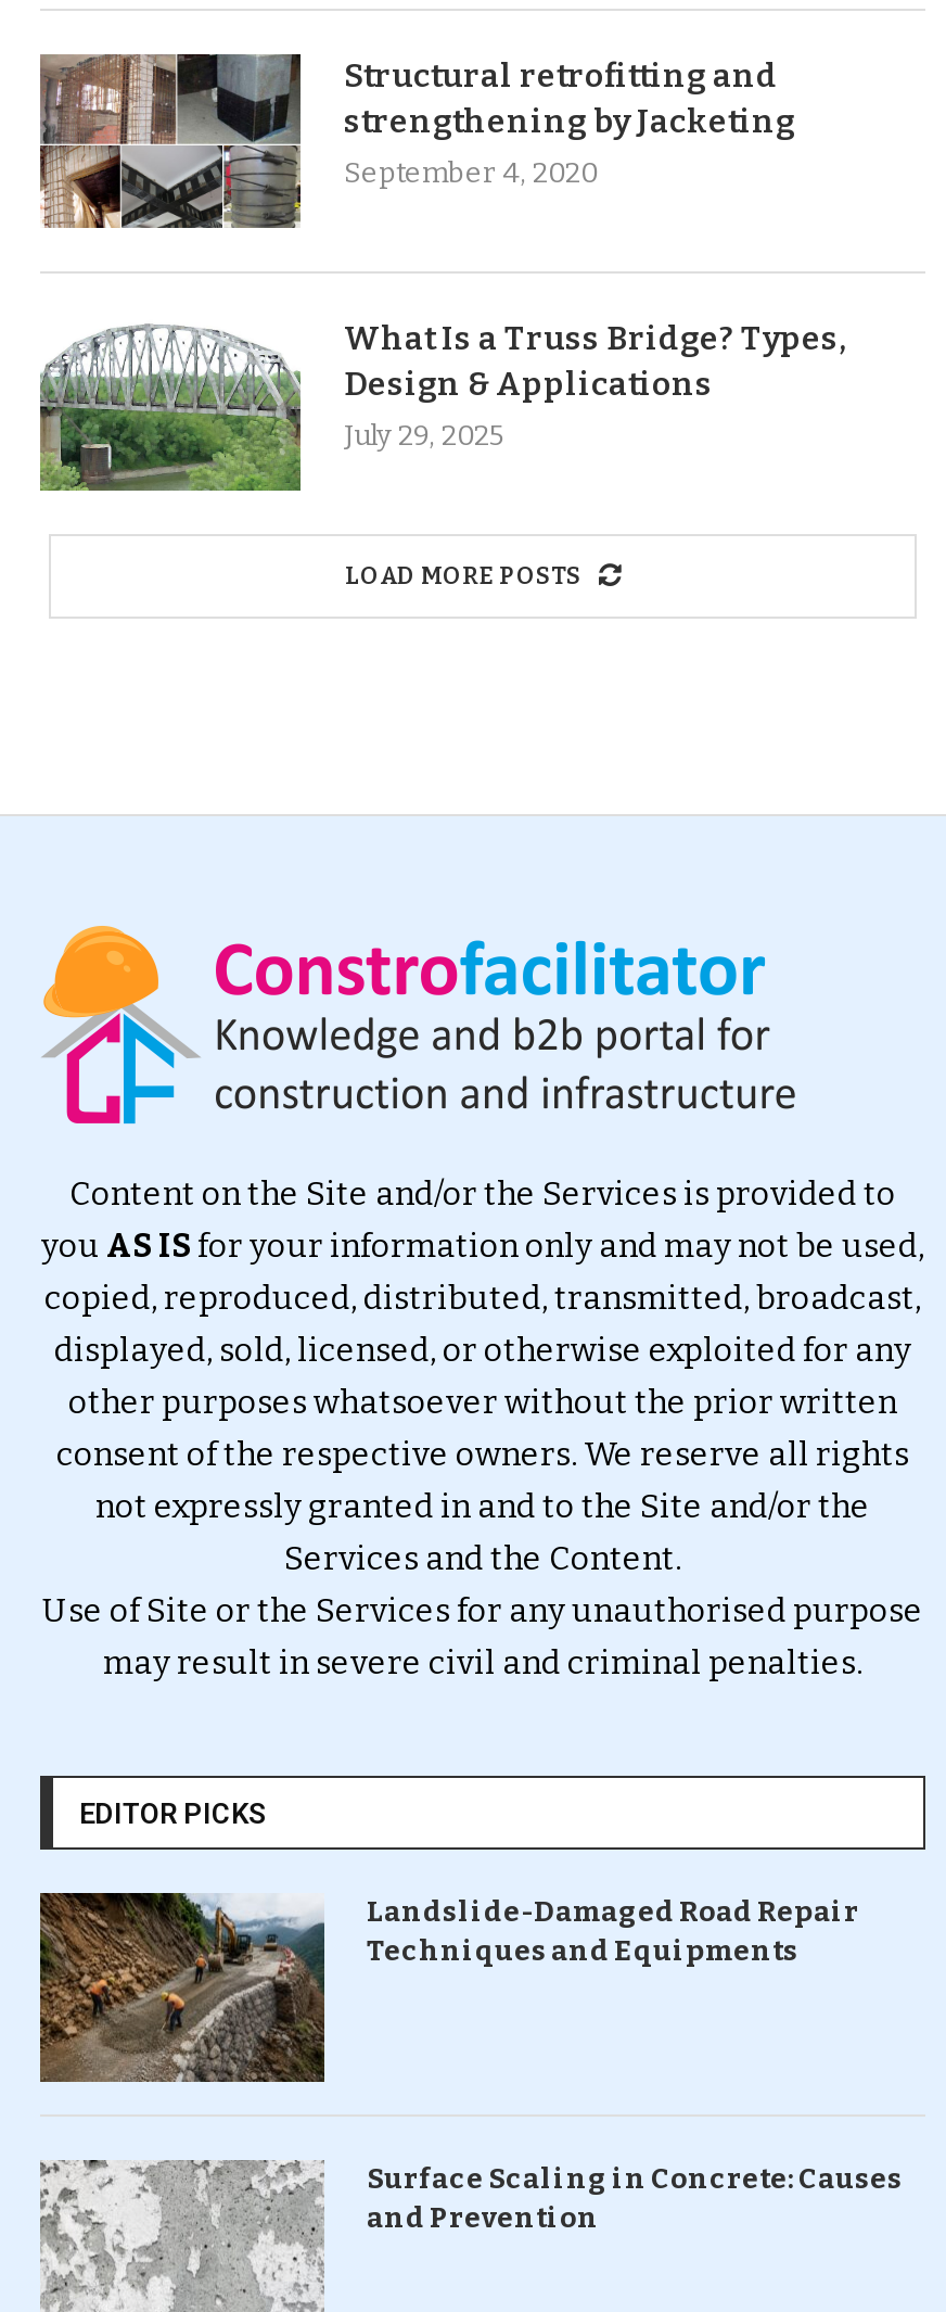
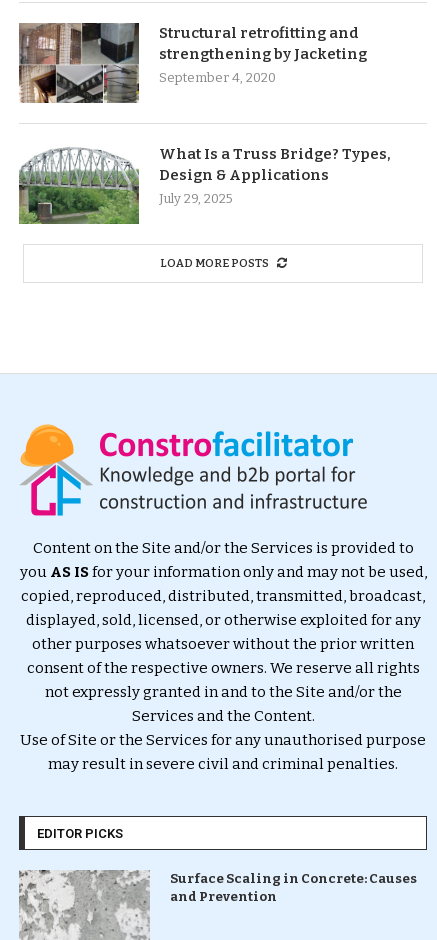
- [image]
- Landslide-Damaged Road Repair
- Techniques and Equipments
